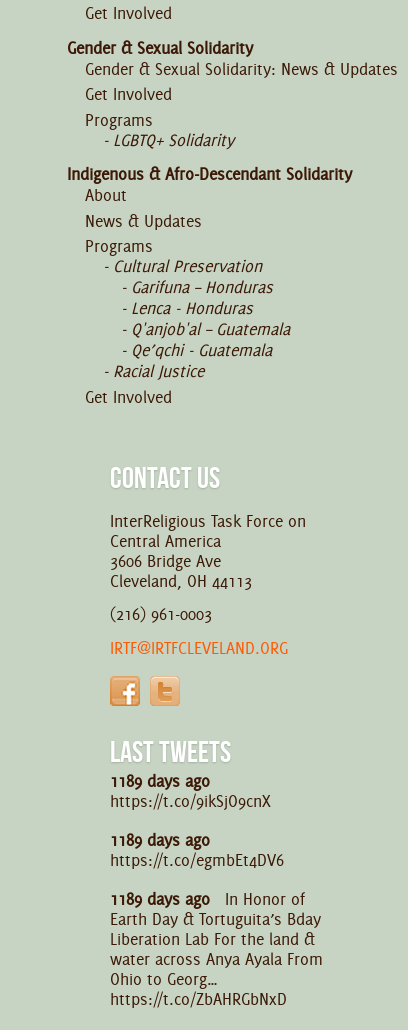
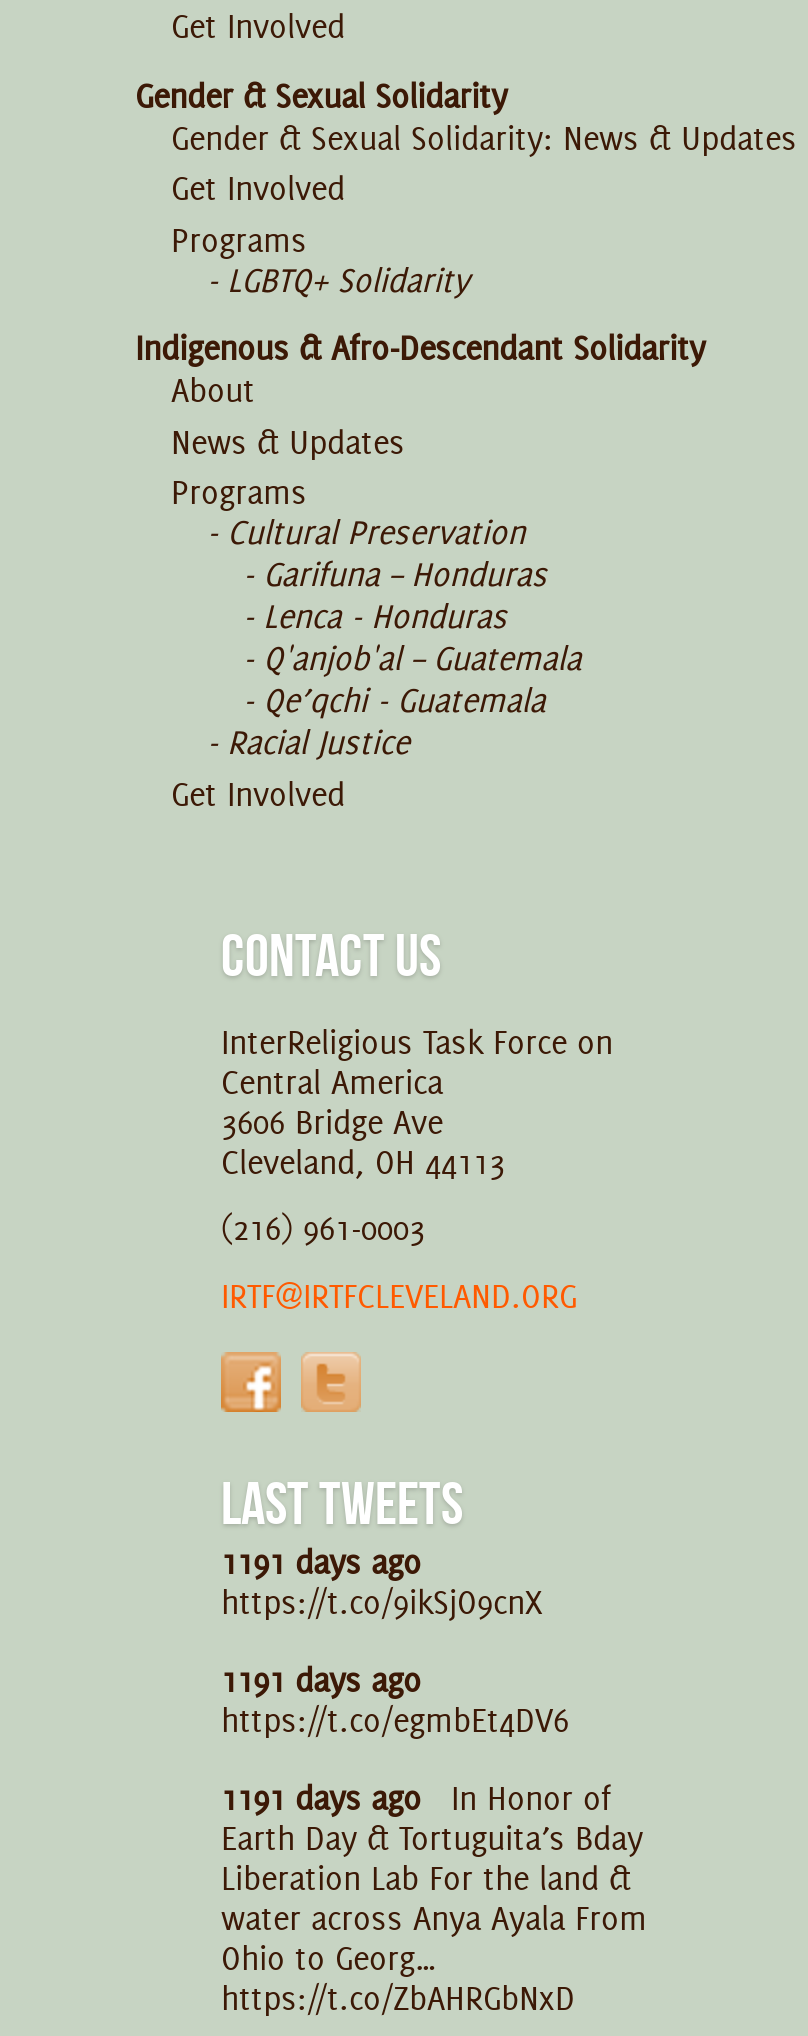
- 1189 days ago
+ 1191 days ago

- 1189 days ago
+ 1191 days ago

- 1189 days ago In Honor of
+ 1191 days ago In Honor of
